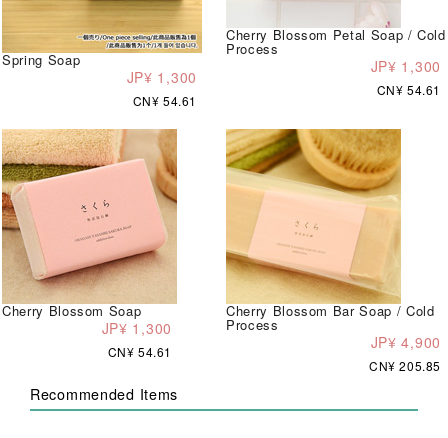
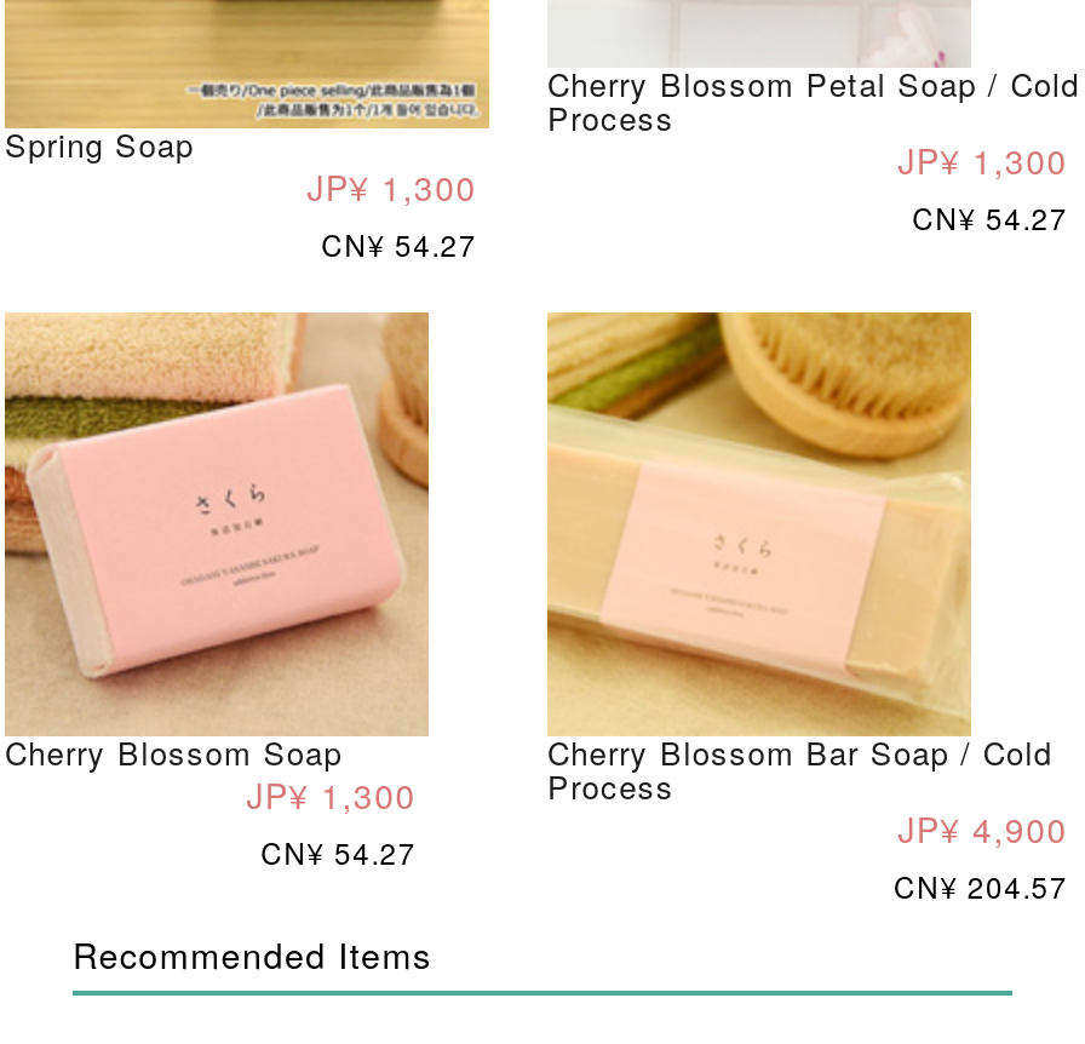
- CN¥ 54.61
+ CN¥ 54.27

- CN¥ 54.61
+ CN¥ 54.27

- CN¥ 54.61
+ CN¥ 54.27

- CN¥ 205.85
+ CN¥ 204.57
